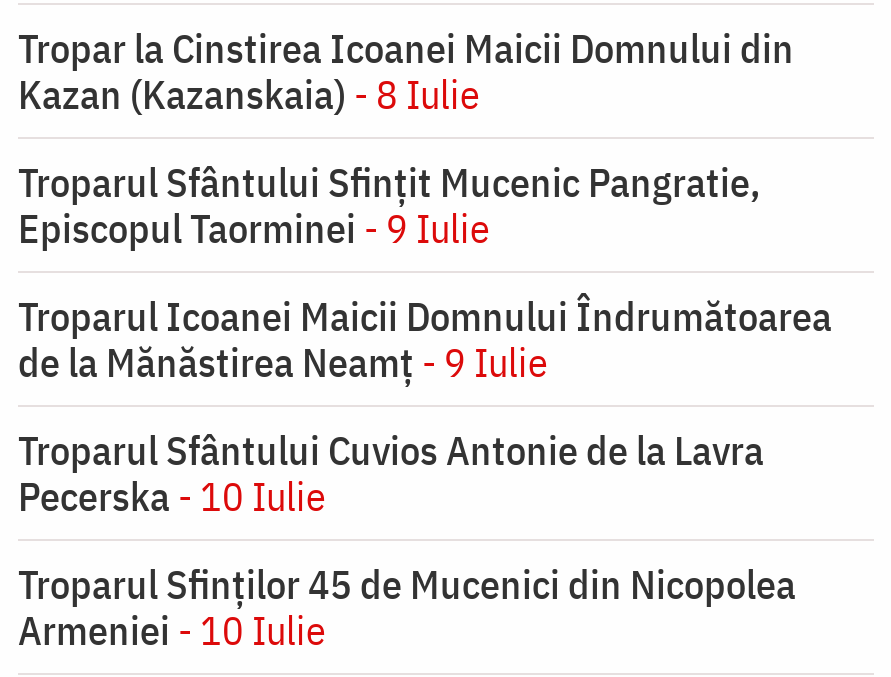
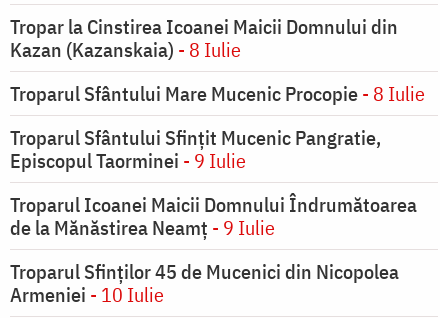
+ Troparul Sfântului Mare Mucenic Procopie - 8 Iulie

moved down: Troparul Sfântului Sfinţit Mucenic Pangratie, | Episcopul Taorminei - 9 Iulie | Troparul Icoanei Maicii Domnului Îndrumătoarea | de la Mănăstirea Neamț - 9 Iulie

- Troparul Sfântului Cuvios Antonie de la Lavra
- Pecerska - 10 Iulie
